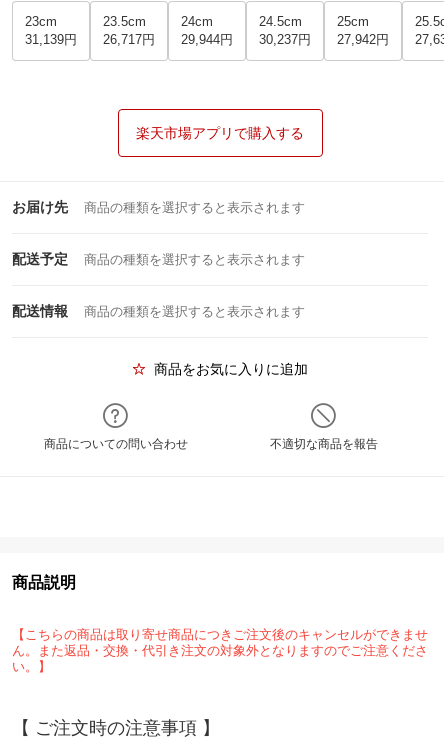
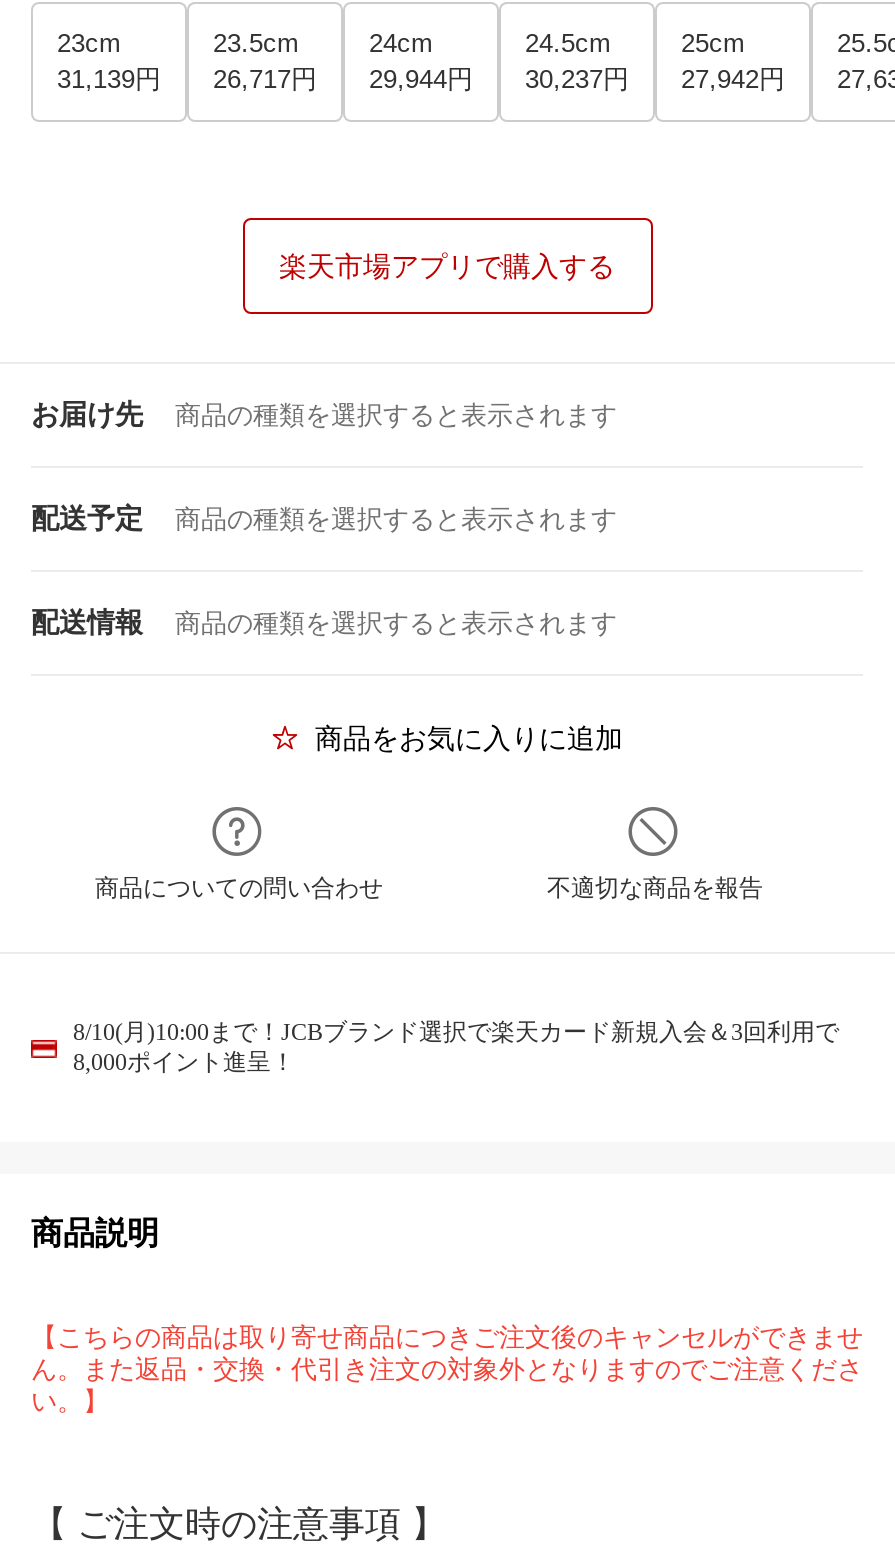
+ 8/10(月)10:00まで！JCBブランド選択で楽天カード新規入会＆3回利用で
+ 8,000ポイント進呈！
